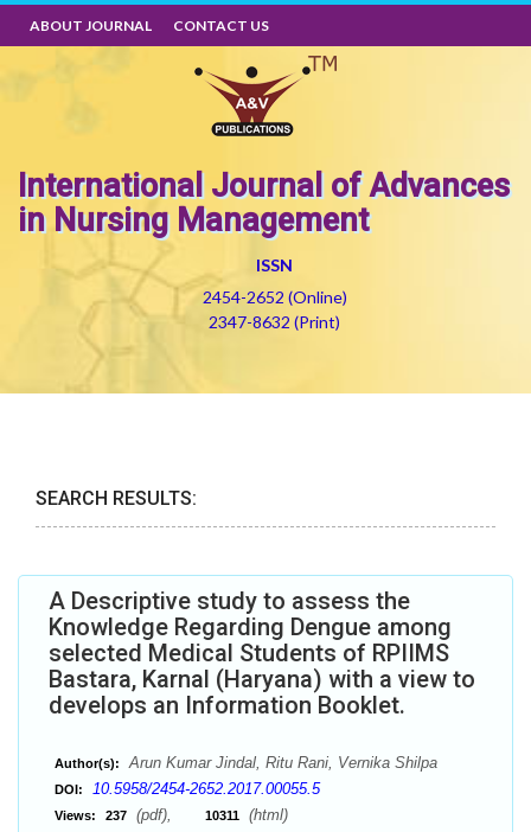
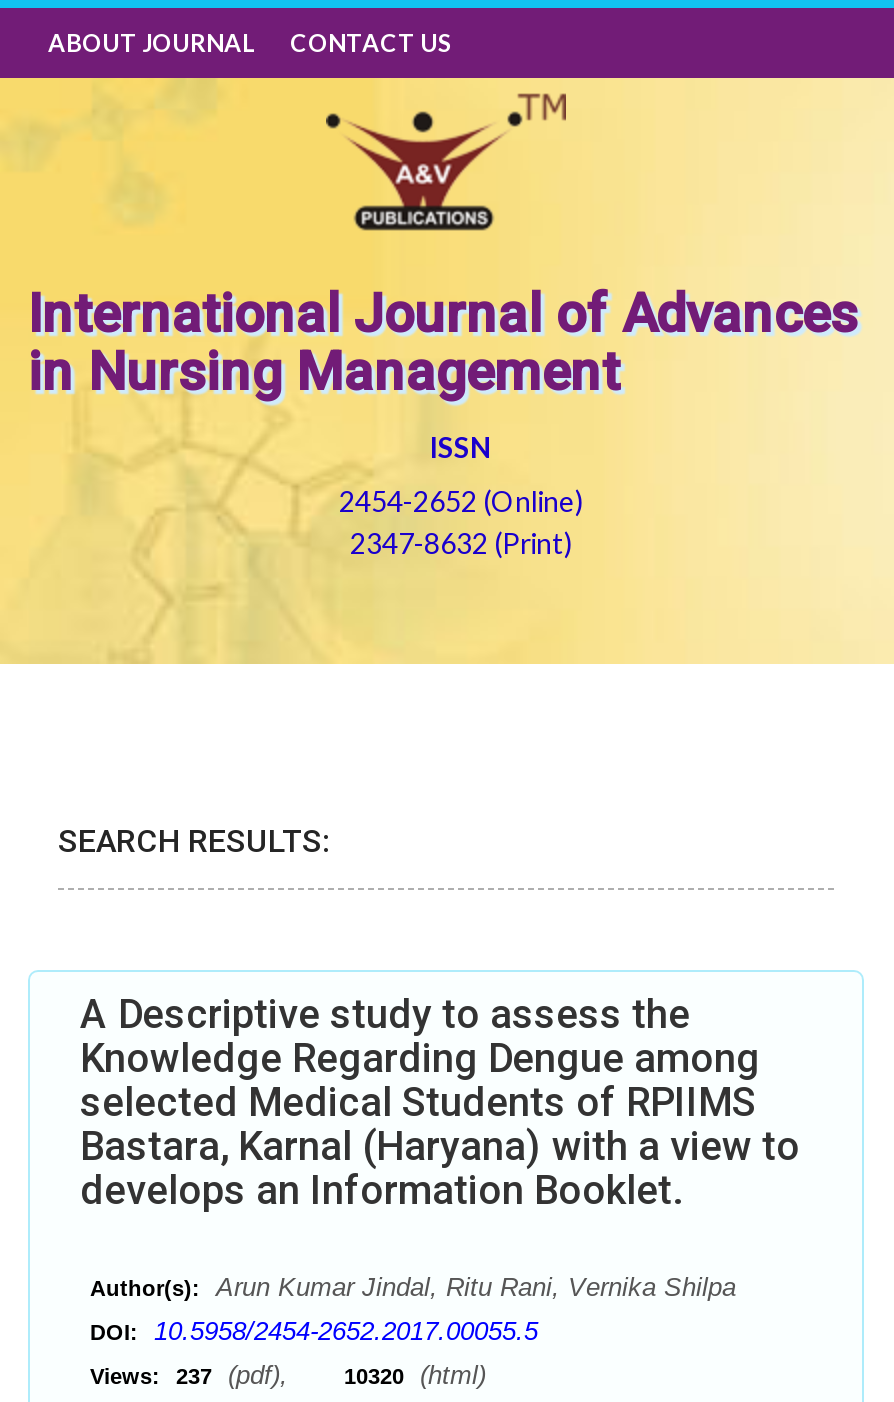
- Views: 237 (pdf), 10311 (html)
+ Views: 237 (pdf), 10320 (html)
